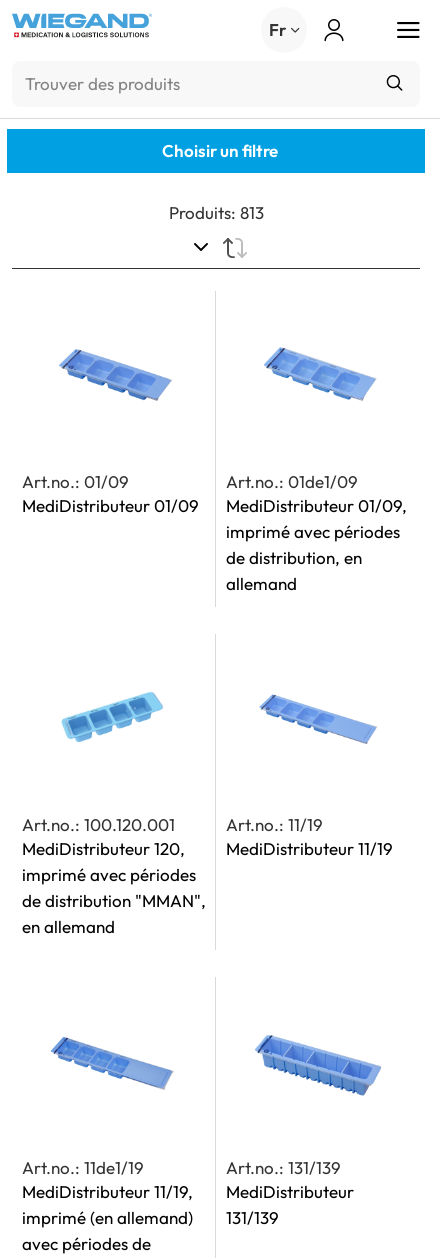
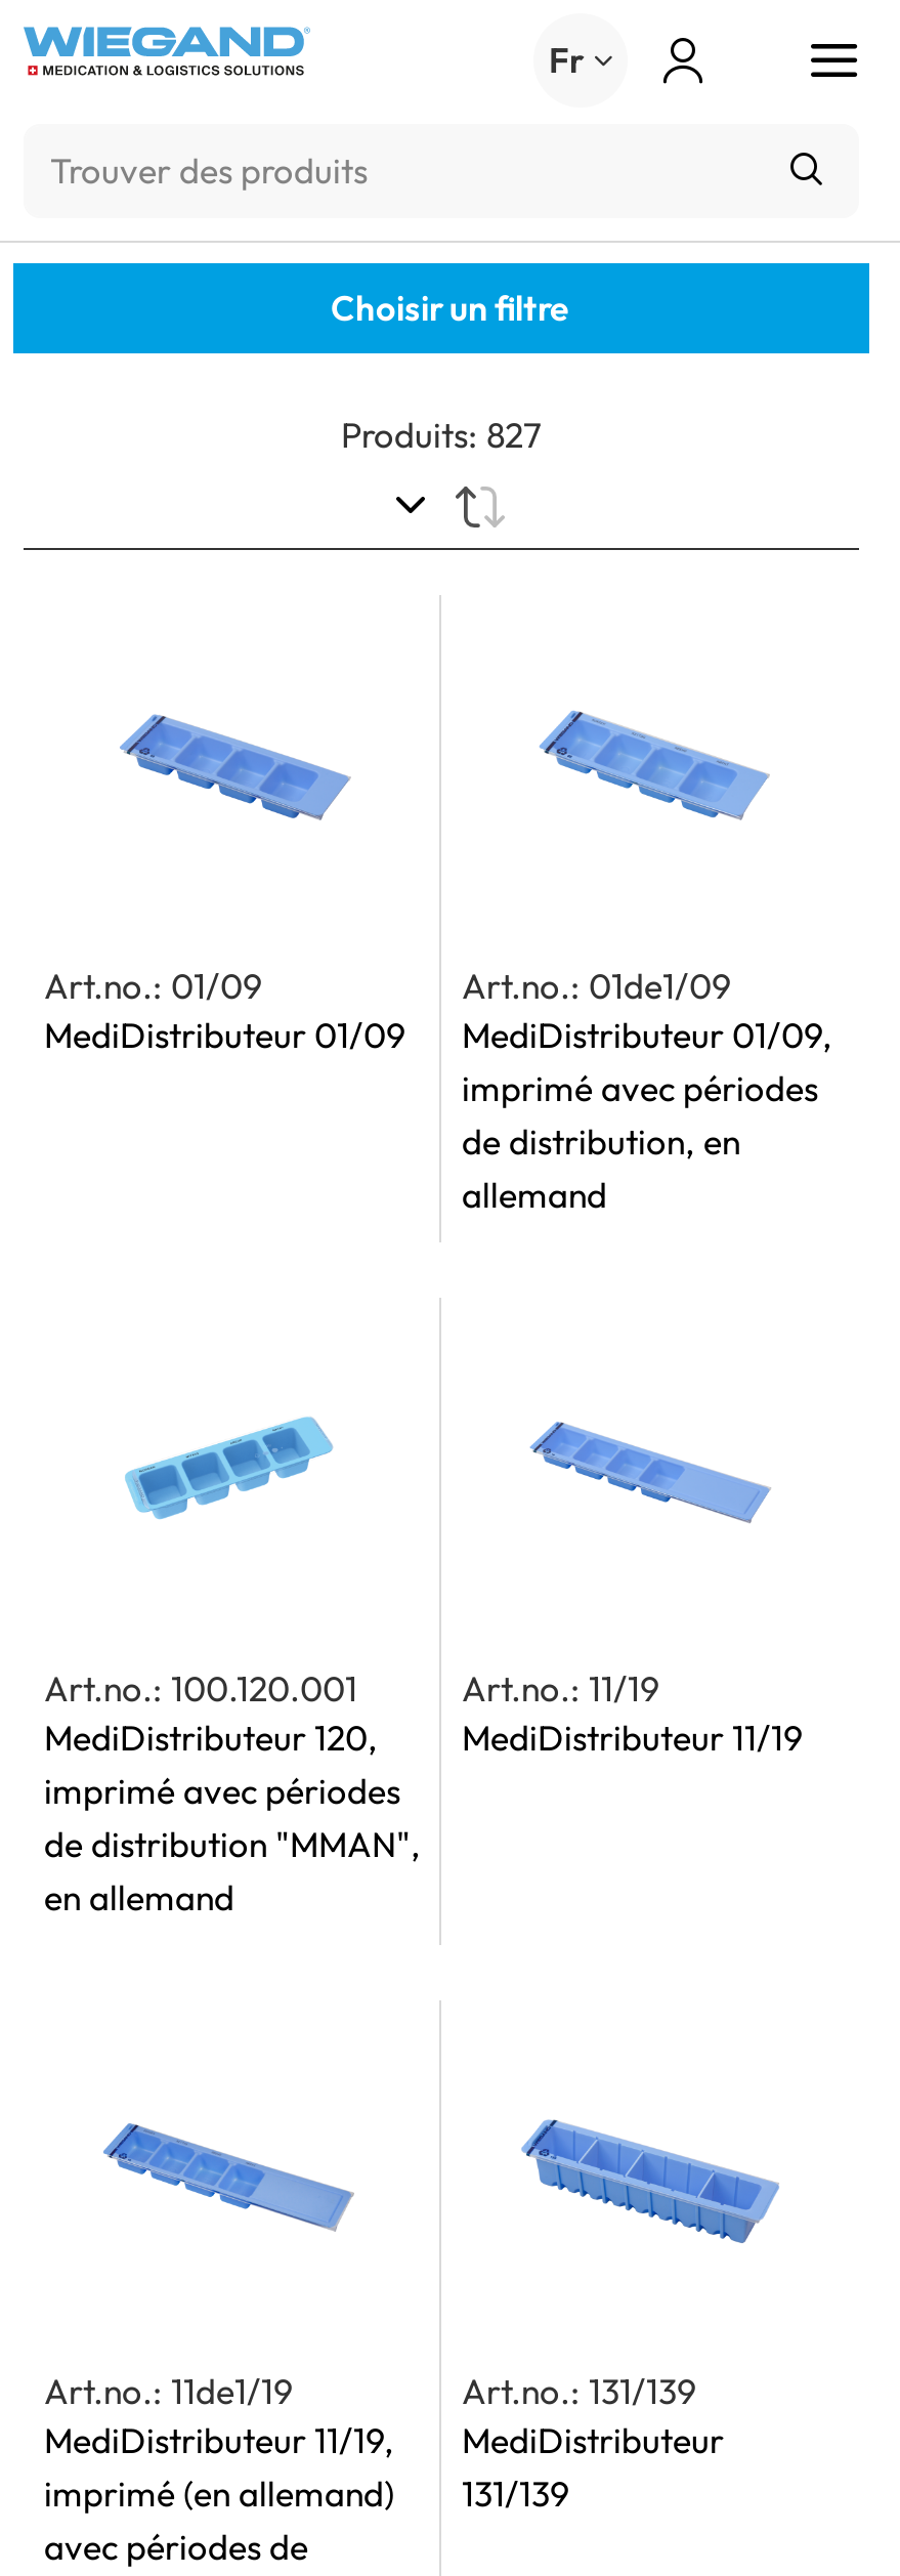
- Produits: 813
+ Produits: 827
